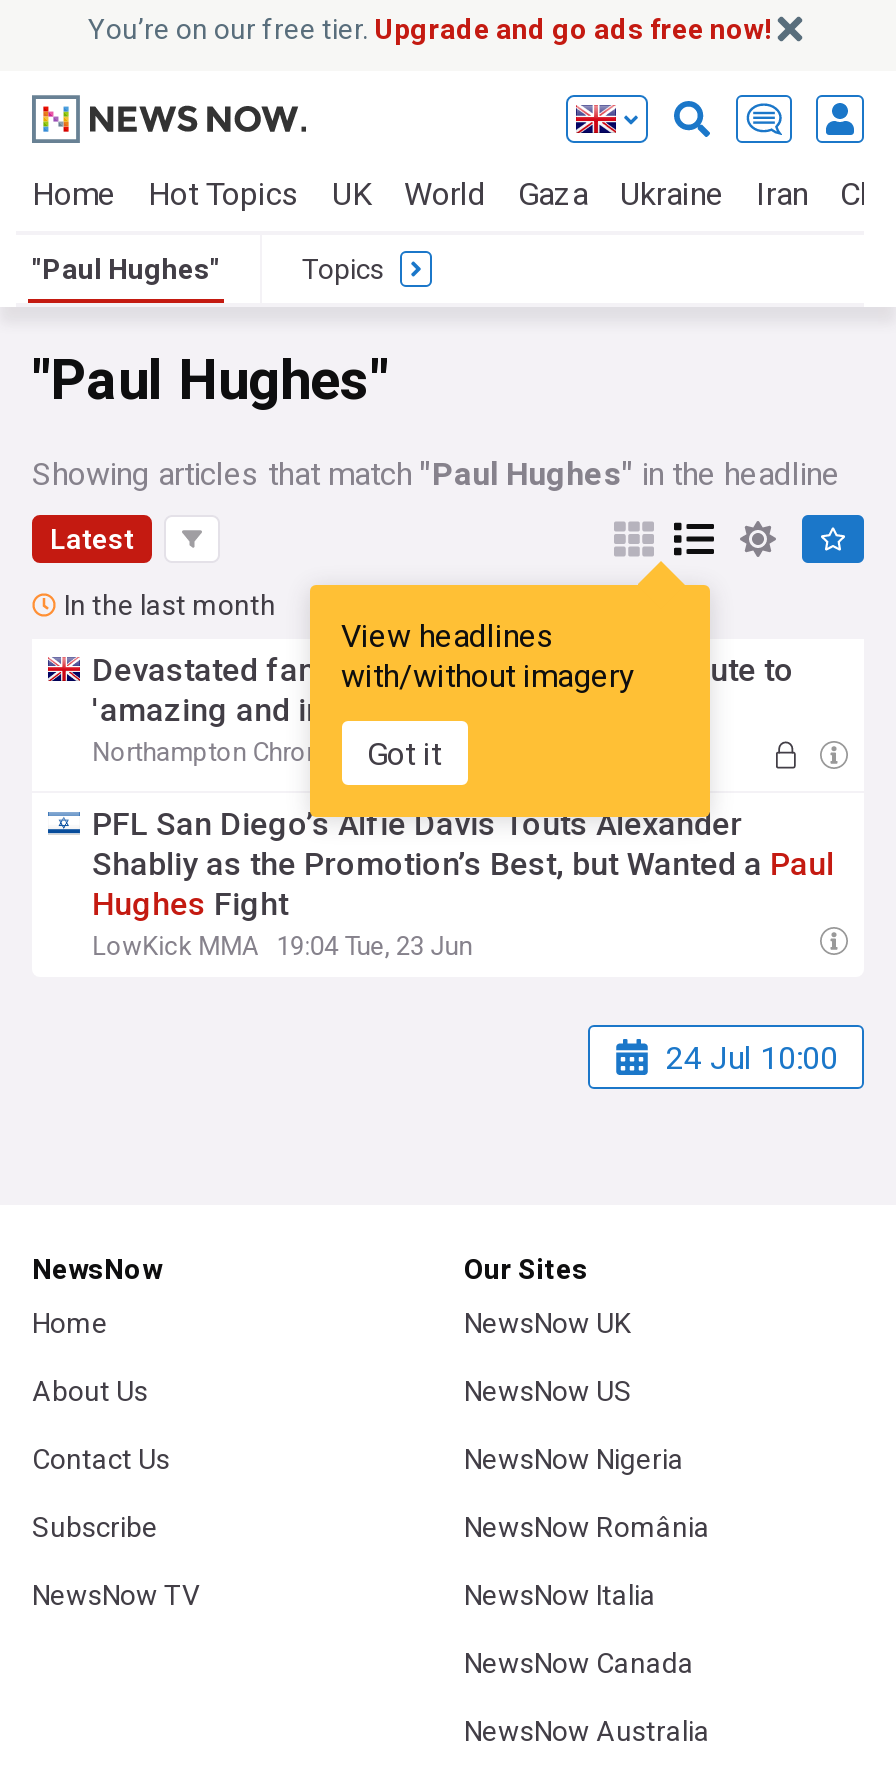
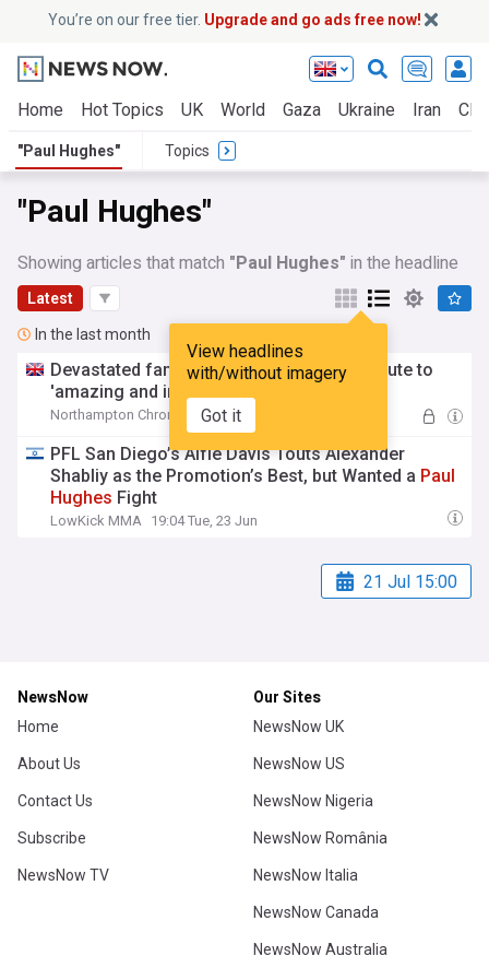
- 24 Jul 10:00
+ 21 Jul 15:00
